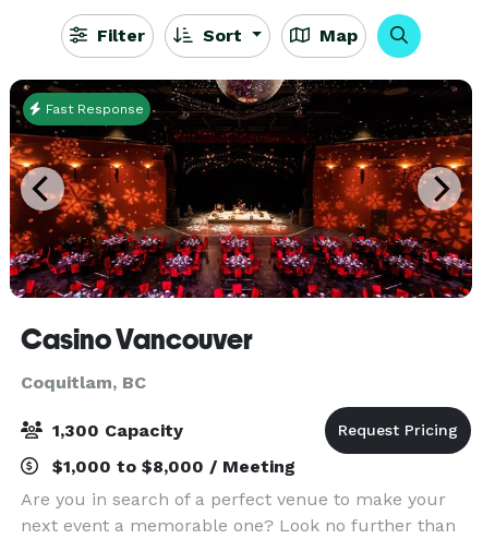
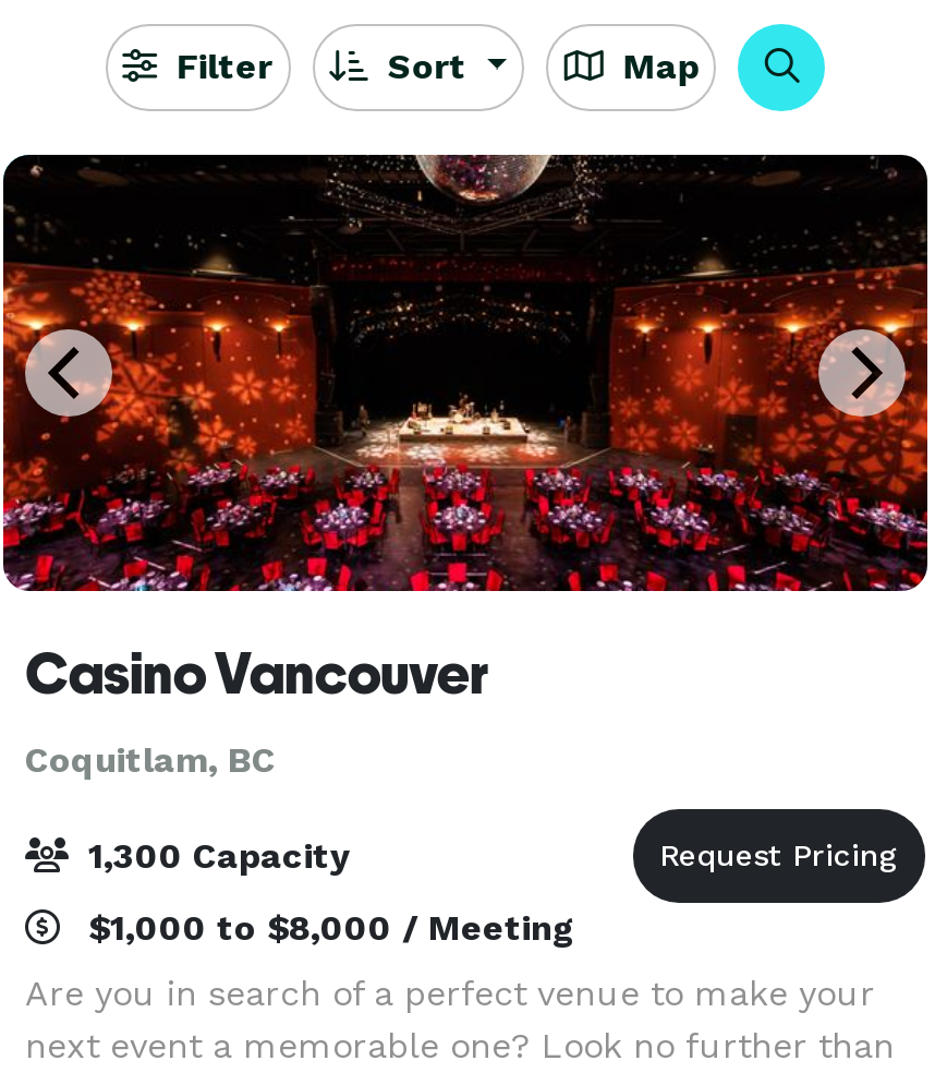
- Fast Response
